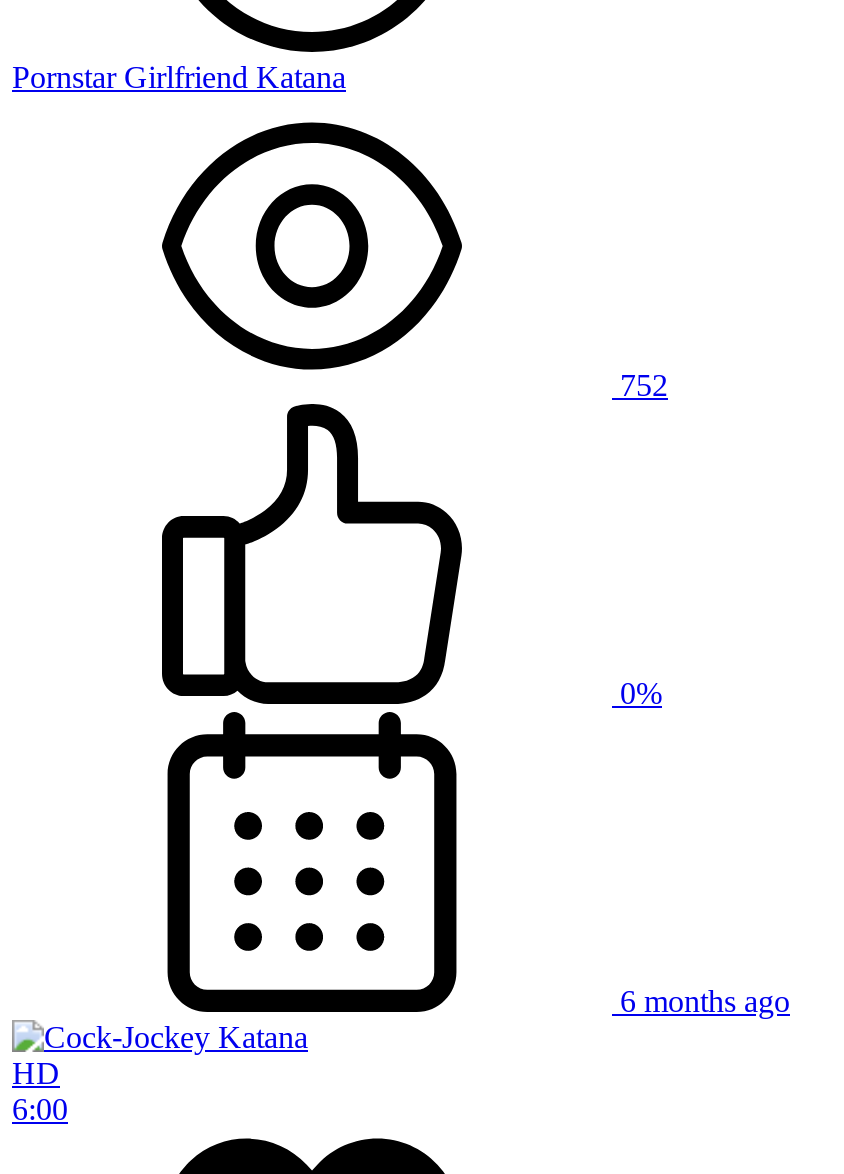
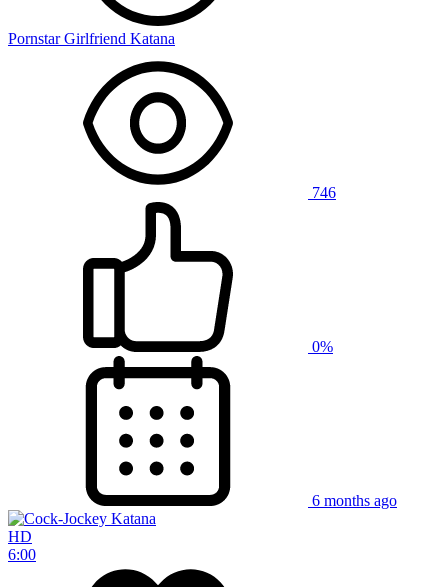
- 752
+ 746
